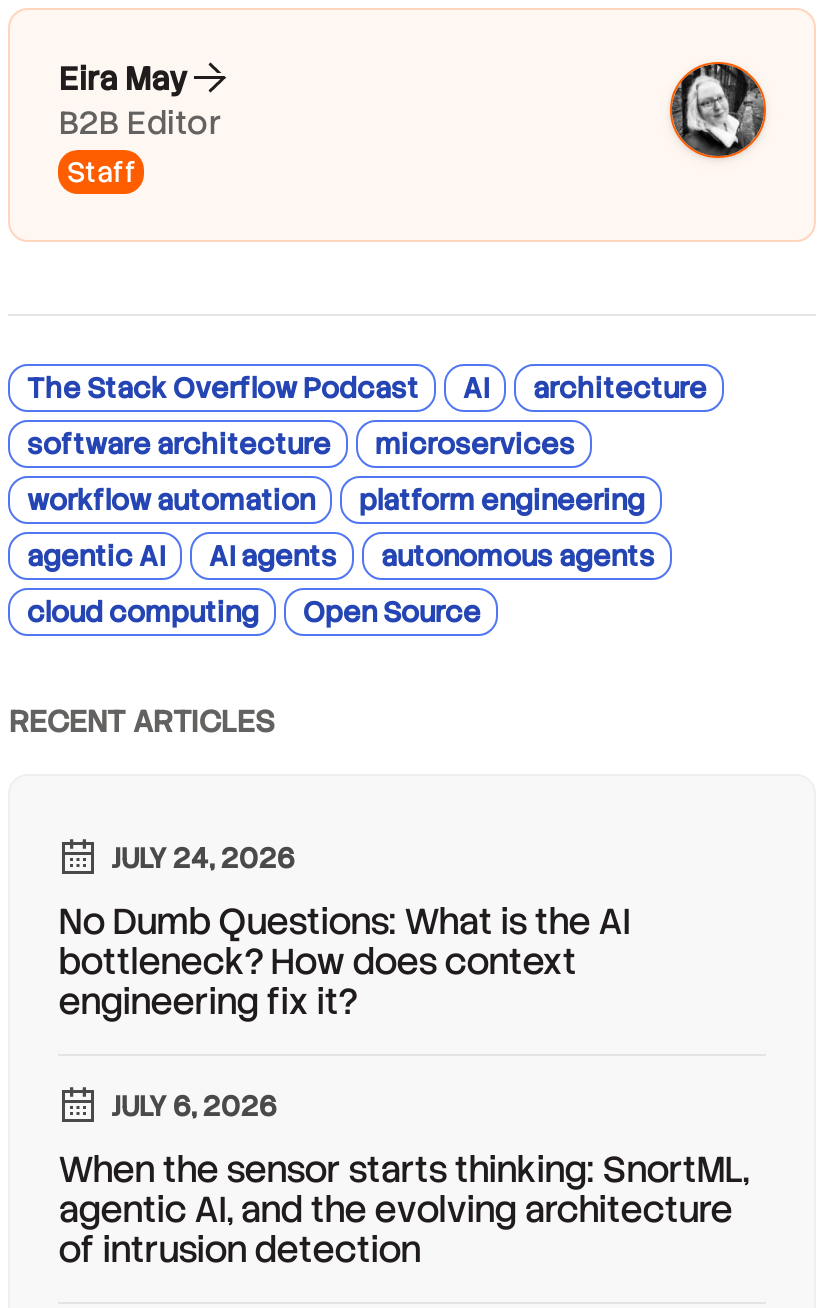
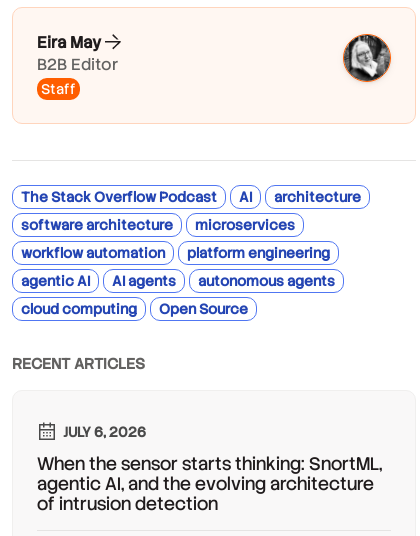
- JULY 24, 2026
- No Dumb Questions: What is the AI
- bottleneck? How does context
- engineering fix it?
